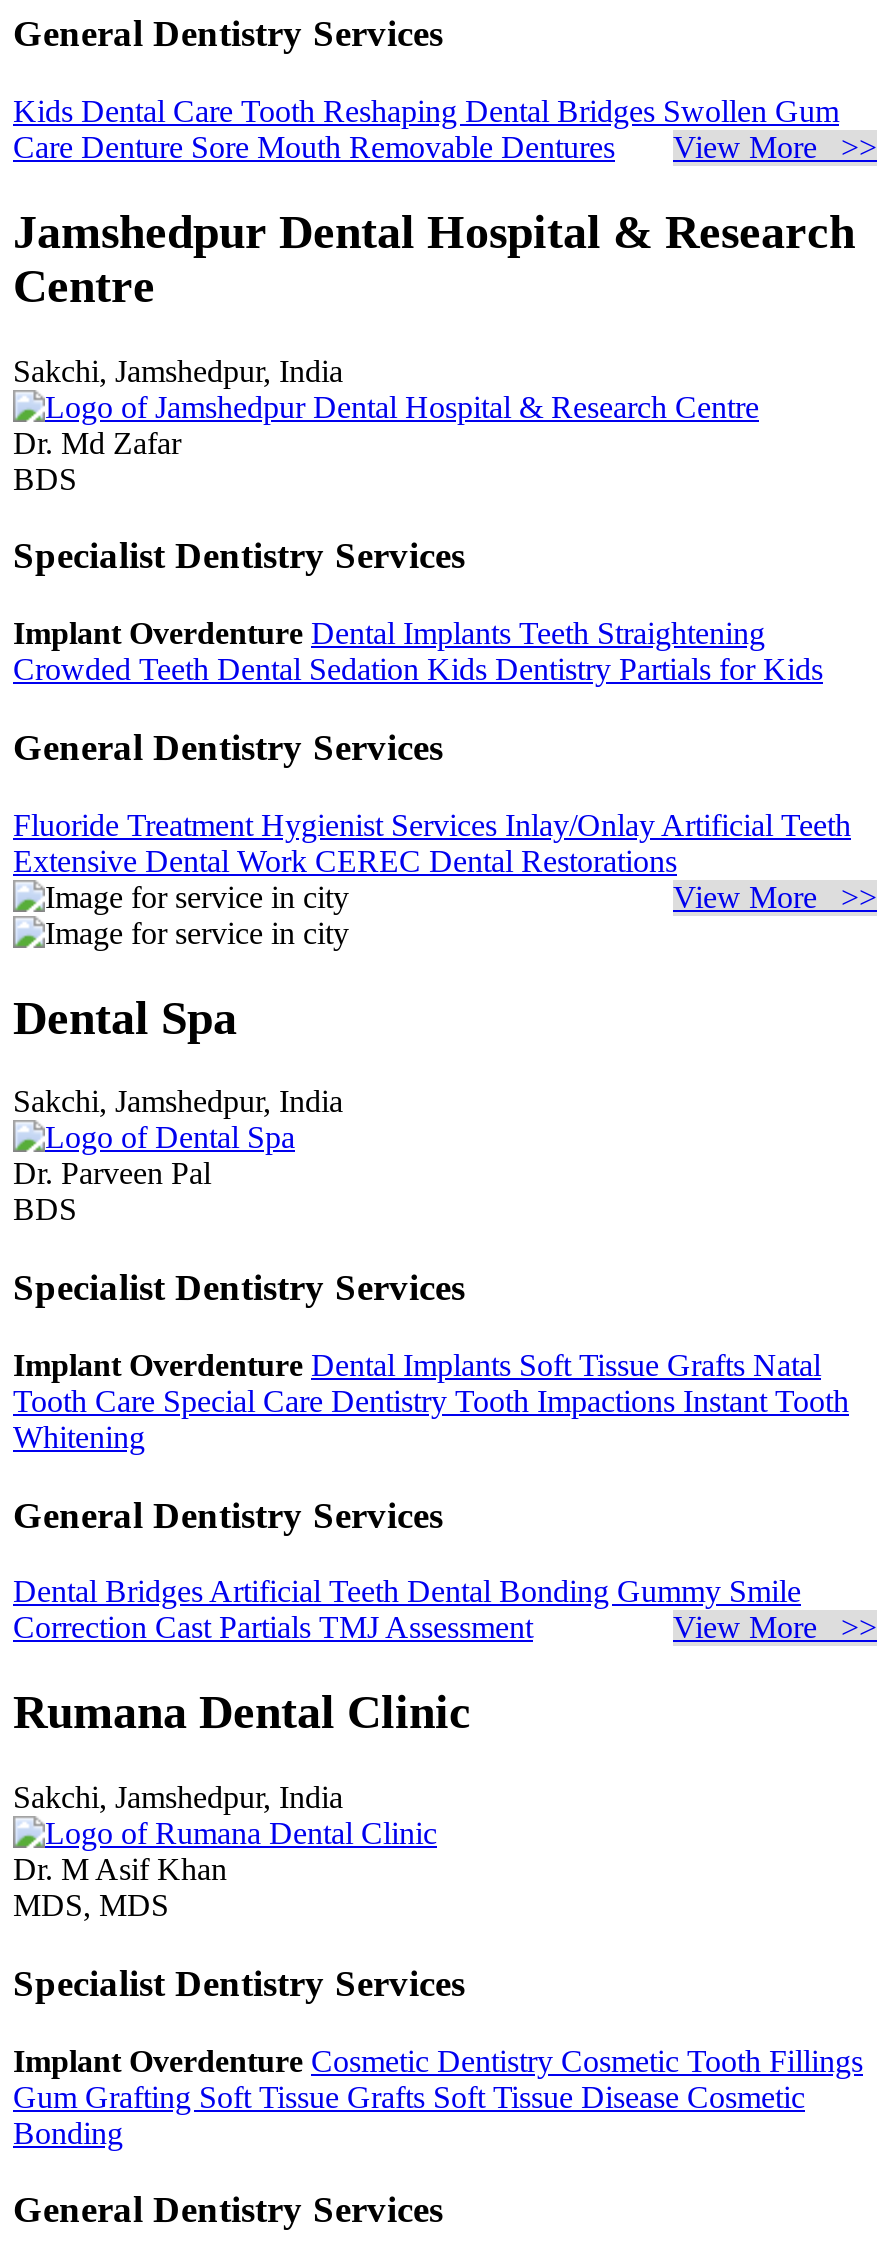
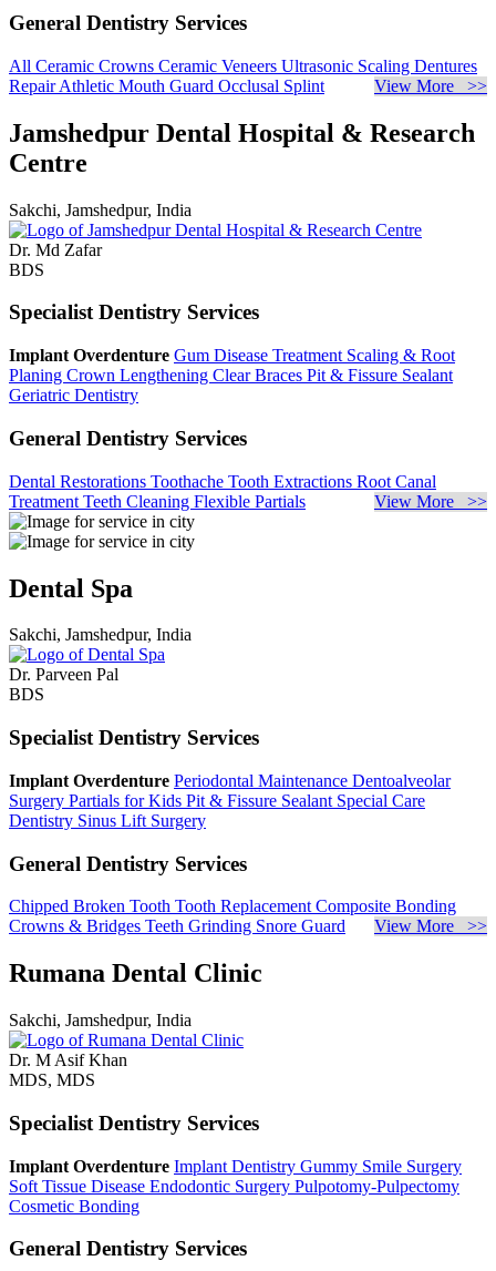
- Kids Dental Care Tooth Reshaping Dental Bridges Swollen Gum
- Care Denture Sore Mouth Removable Dentures
+ All Ceramic Crowns Ceramic Veneers Ultrasonic Scaling Dentures
+ Repair Athletic Mouth Guard Occlusal Splint

- Implant Overdenture Dental Implants Teeth Straightening
- Crowded Teeth Dental Sedation Kids Dentistry Partials for Kids
+ Implant Overdenture Gum Disease Treatment Scaling & Root
+ Planing Crown Lengthening Clear Braces Pit & Fissure Sealant
+ Geriatric Dentistry

- Fluoride Treatment Hygienist Services Inlay/Onlay Artificial Teeth
- Extensive Dental WorkCEREC Dental Restorations
+ Dental Restorations Toothache Tooth Extractions Root Canal
+ Treatment Teeth Cleaning Flexible Partials

- Implant Overdenture Dental Implants Soft Tissue Grafts Natal
- Tooth Care Special Care Dentistry Tooth Impactions Instant Tooth
- Whitening
+ Implant Overdenture Periodontal Maintenance Dentoalveolar
+ Surgery Partials for Kids Pit & Fissure Sealant Special Care
+ Dentistry Sinus Lift Surgery

- Dental Bridges Artificial Teeth Dental Bonding Gummy Smile
- Correction Cast Partials TMJ Assessment
+ Chipped Broken Tooth Tooth Replacement Composite Bonding
+ Crowns & Bridges Teeth Grinding Snore Guard

- Implant Overdenture Cosmetic Dentistry Cosmetic Tooth Fillings
- Gum Grafting Soft Tissue Grafts Soft Tissue Disease Cosmetic
- Bonding
+ Implant Overdenture Implant Dentistry Gummy Smile Surgery
+ Soft Tissue Disease Endodontic Surgery Pulpotomy-Pulpectomy
+ Cosmetic Bonding
